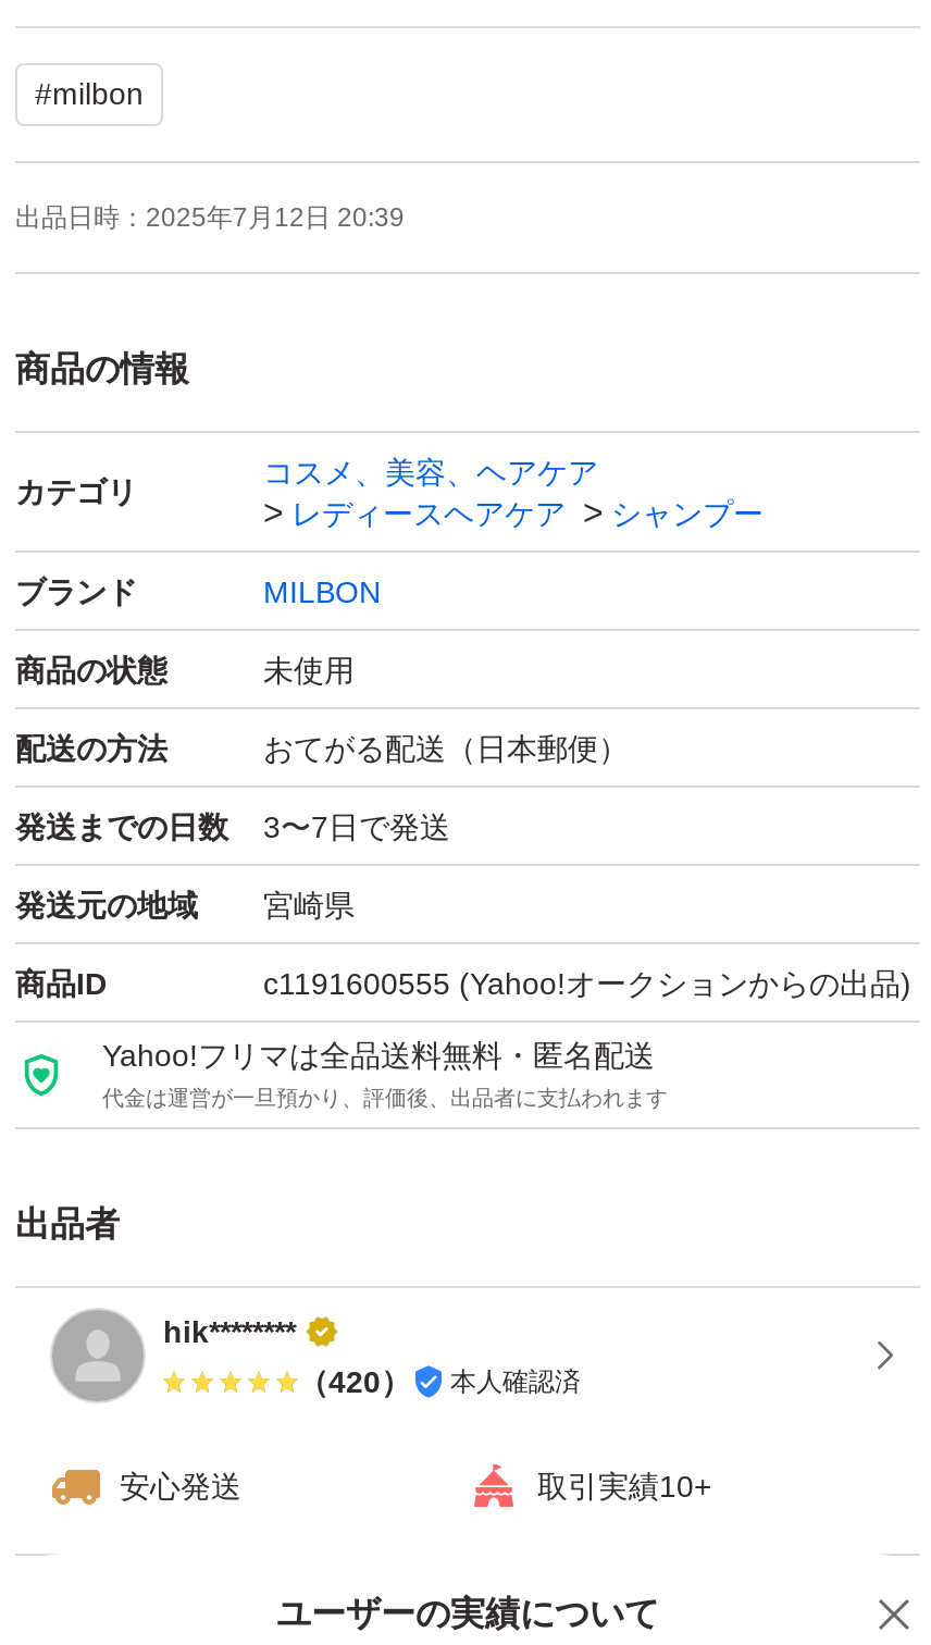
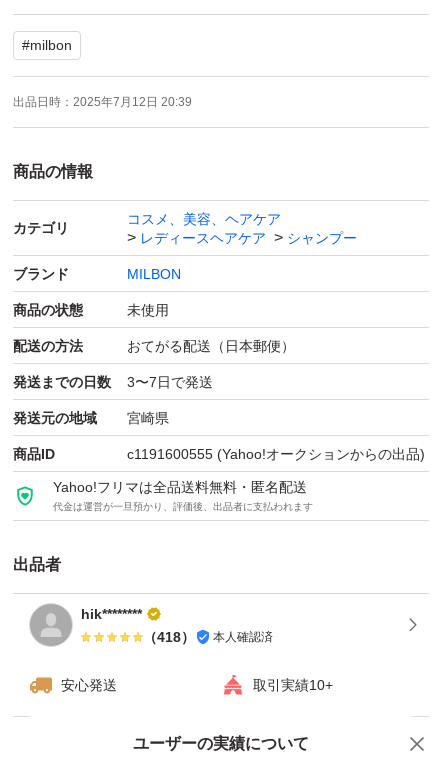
- （420） 本人確認済
+ （418） 本人確認済
